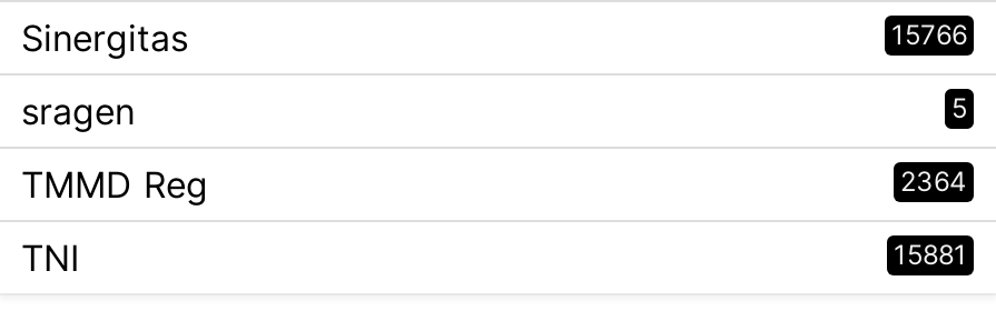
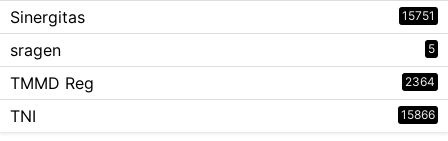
- 15766
+ 15751

- 15881
+ 15866
